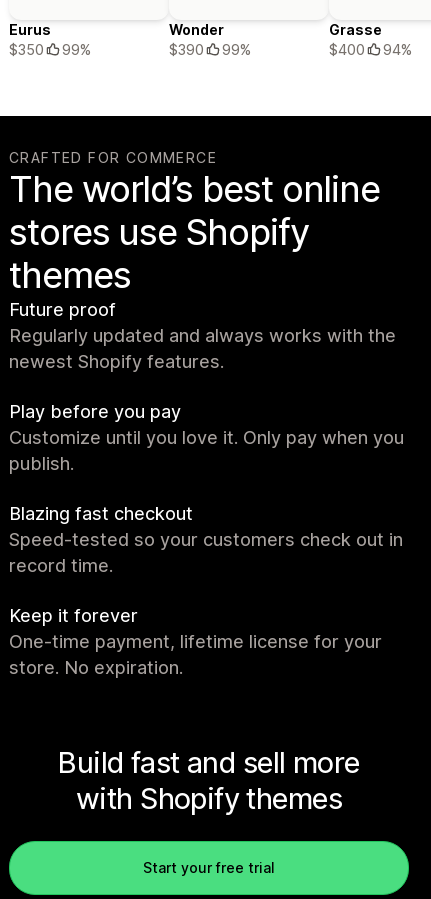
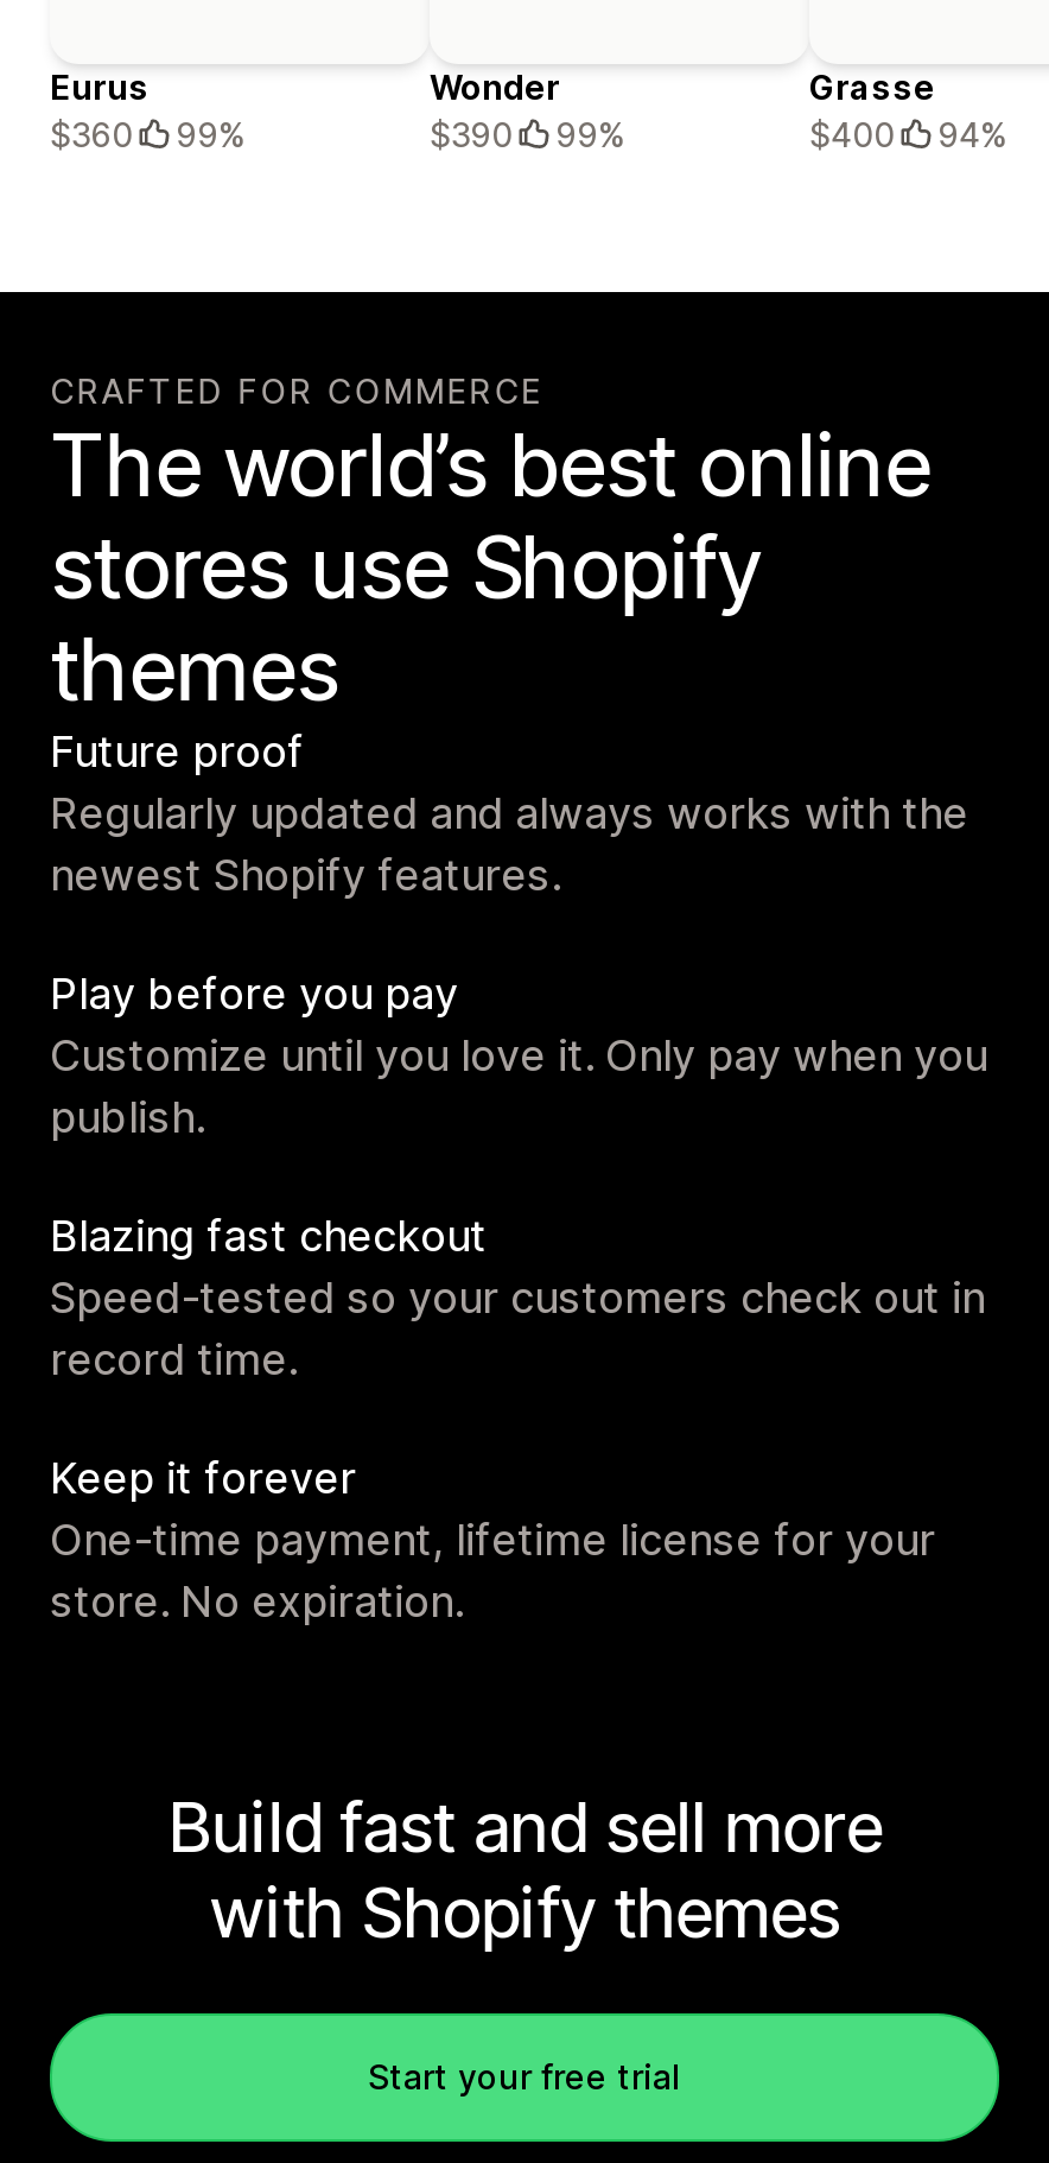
- $350 99%
+ $360 99%
